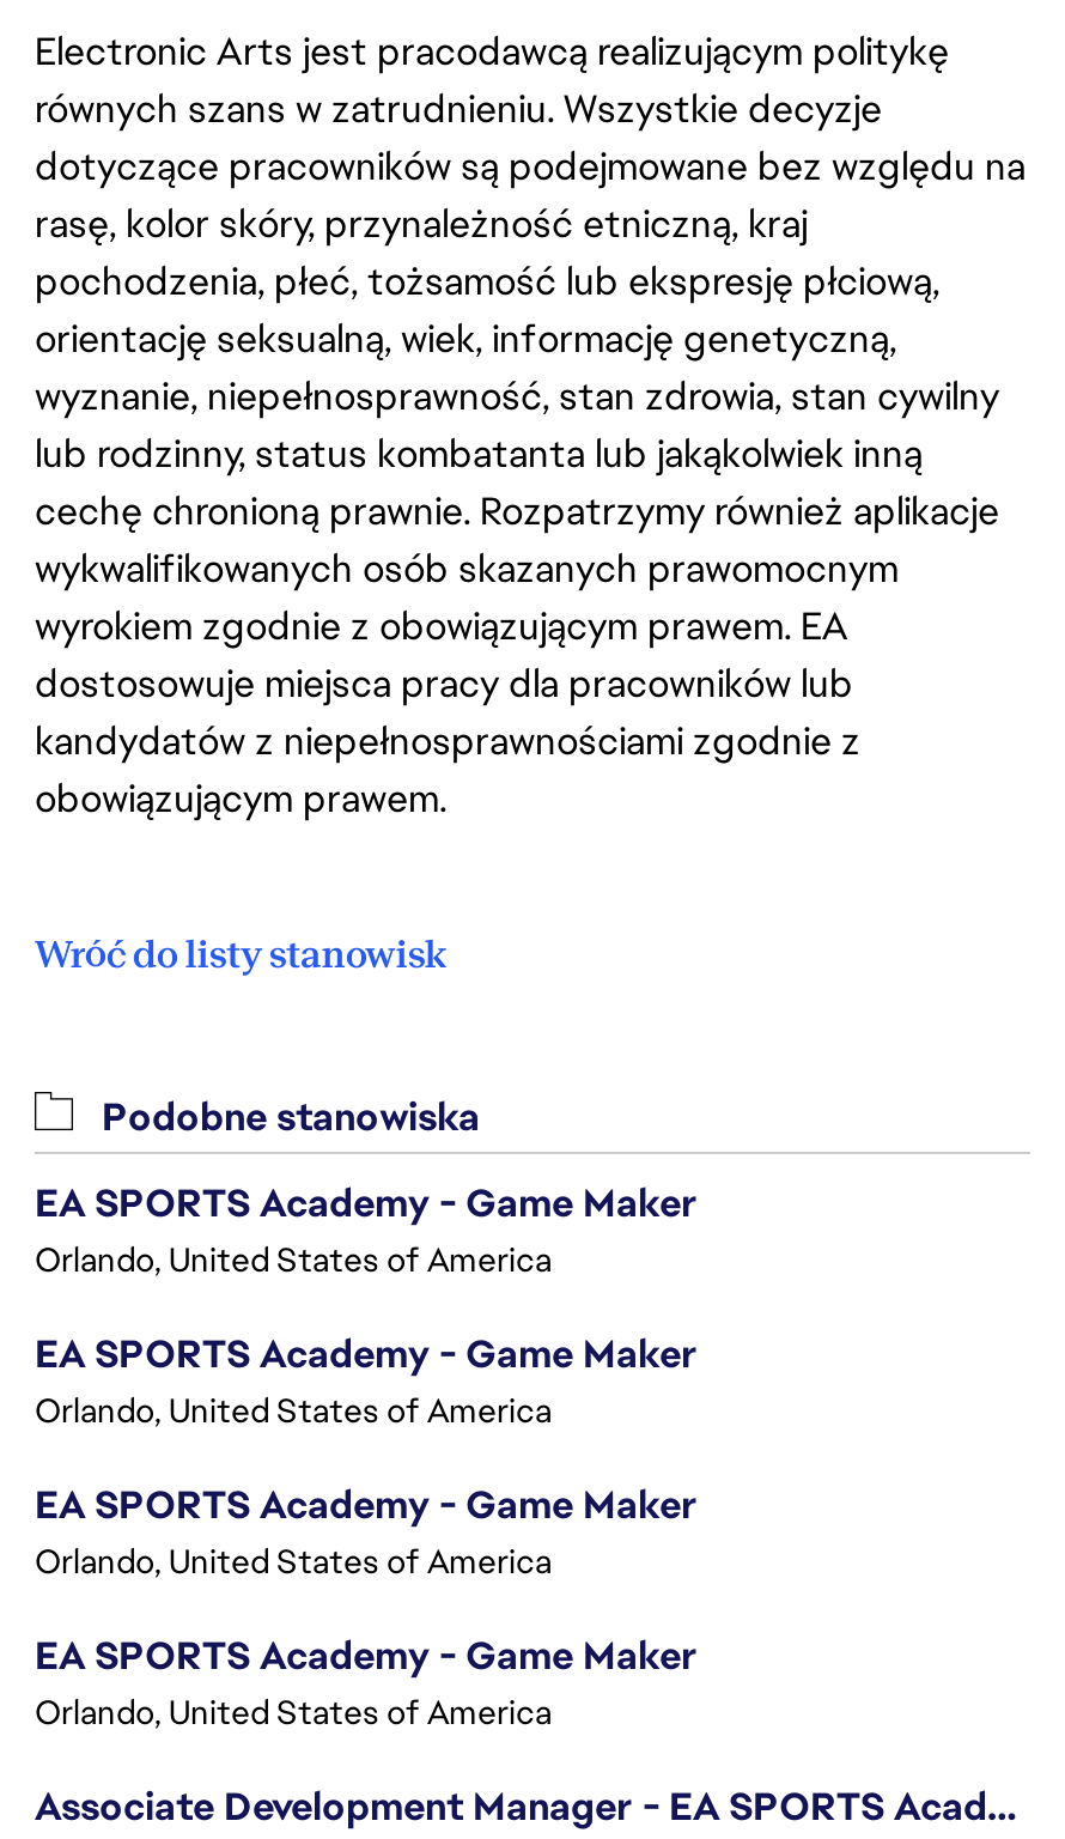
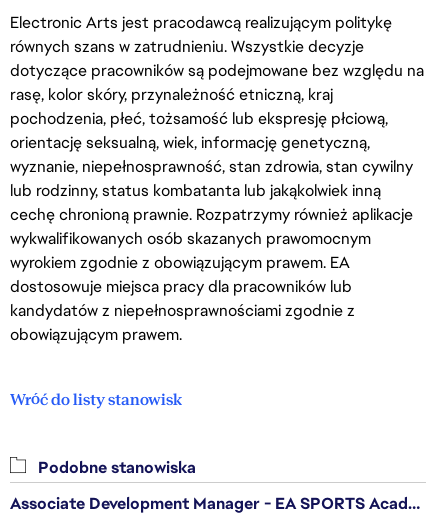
- EA SPORTS Academy - Game Maker
- Orlando, United States of America
- EA SPORTS Academy - Game Maker
- Orlando, United States of America
- EA SPORTS Academy - Game Maker
- Orlando, United States of America
- EA SPORTS Academy - Game Maker
- Orlando, United States of America
